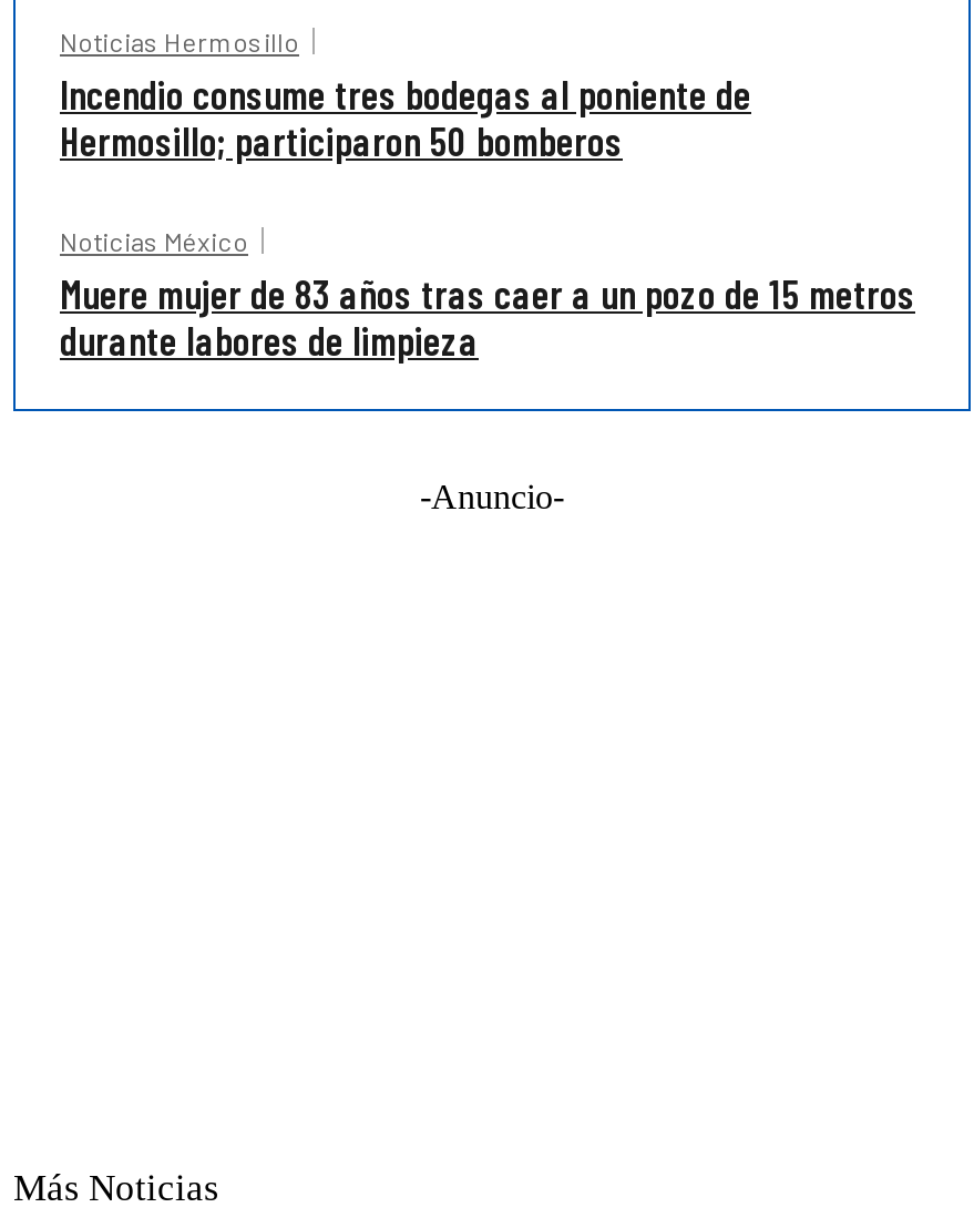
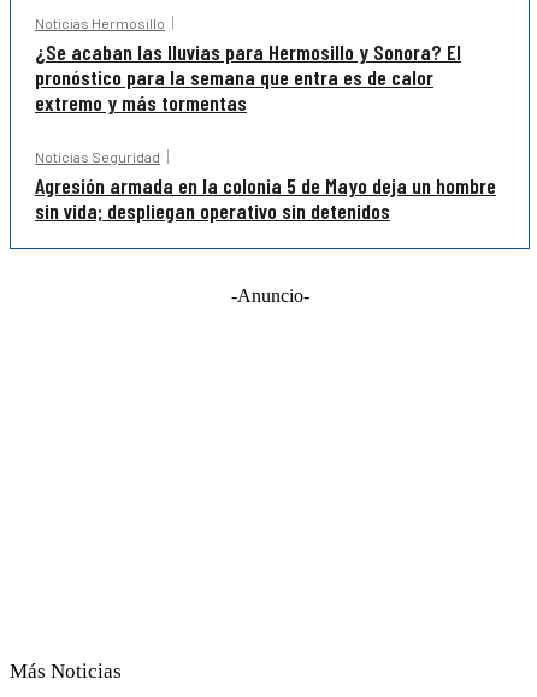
- Incendio consume tres bodegas al poniente de
- Hermosillo; participaron 50 bomberos
+ ¿Se acaban las lluvias para Hermosillo y Sonora? El
+ pronóstico para la semana que entra es de calor
+ extremo y más tormentas

- Noticias México
- Muere mujer de 83 años tras caer a un pozo de 15 metros
- durante labores de limpieza
+ Noticias Seguridad
+ Agresión armada en la colonia 5 de Mayo deja un hombre
+ sin vida; despliegan operativo sin detenidos
